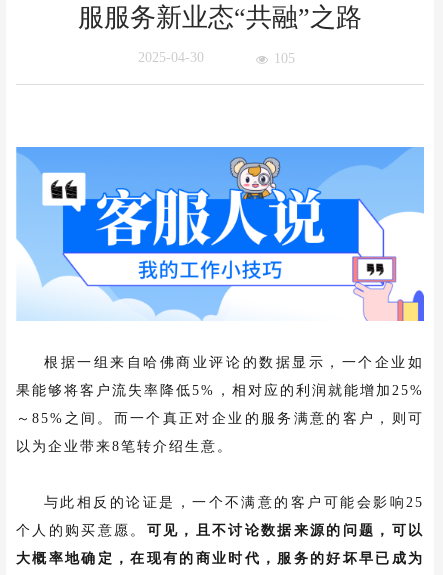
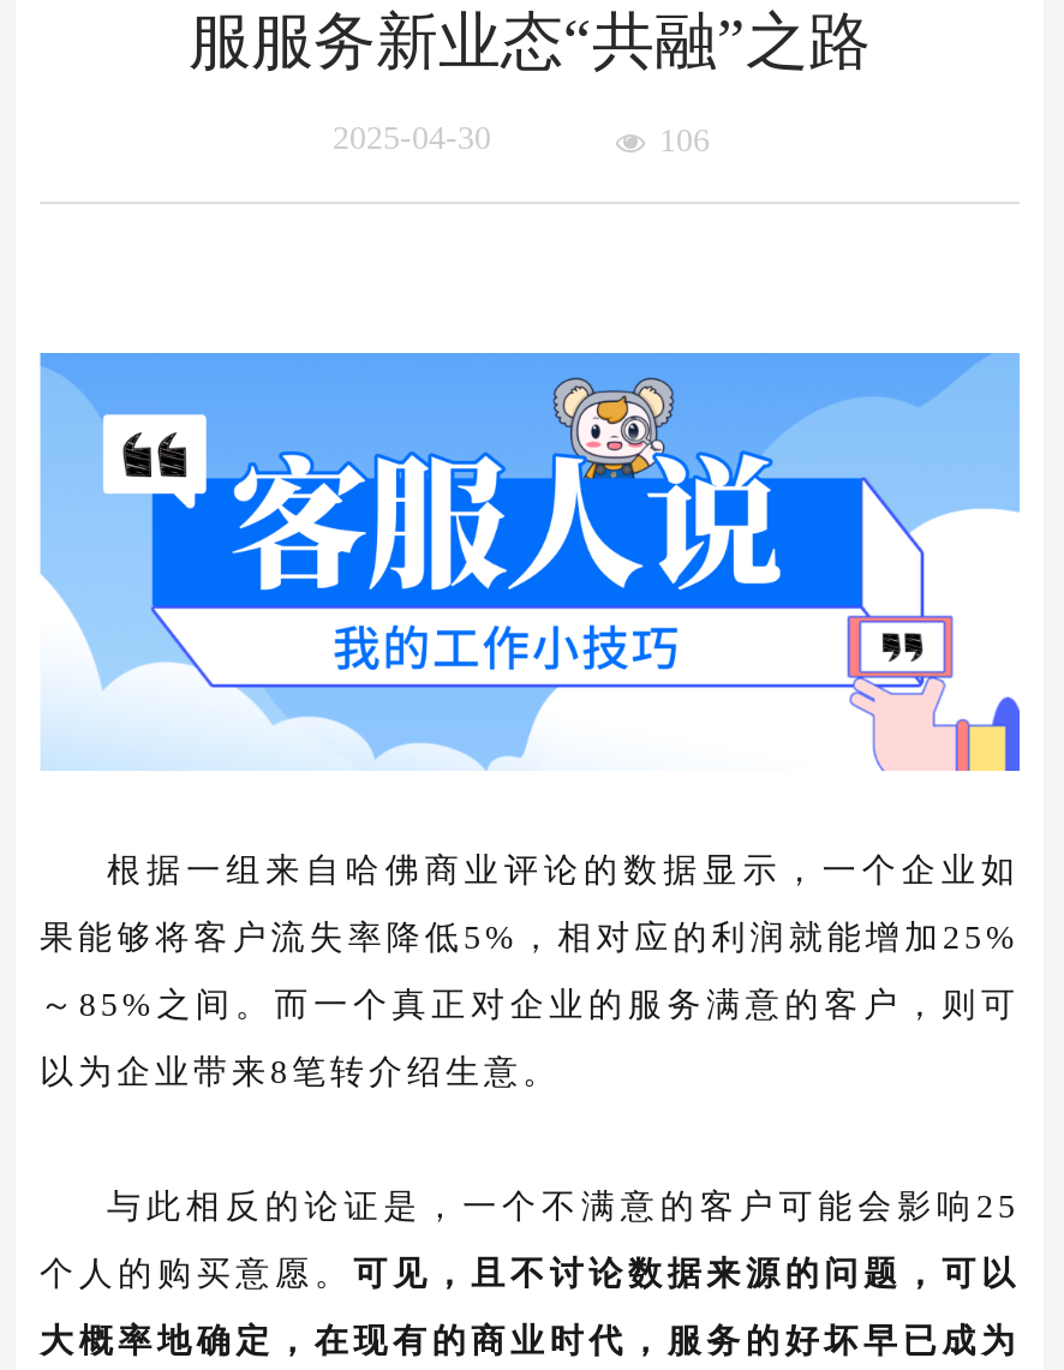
- 넶 105
+ 넶 106
